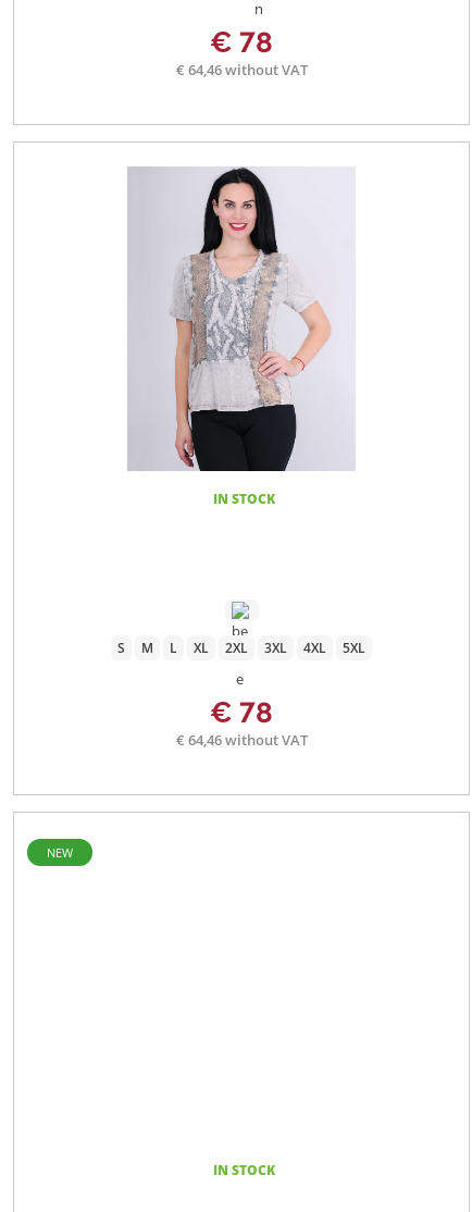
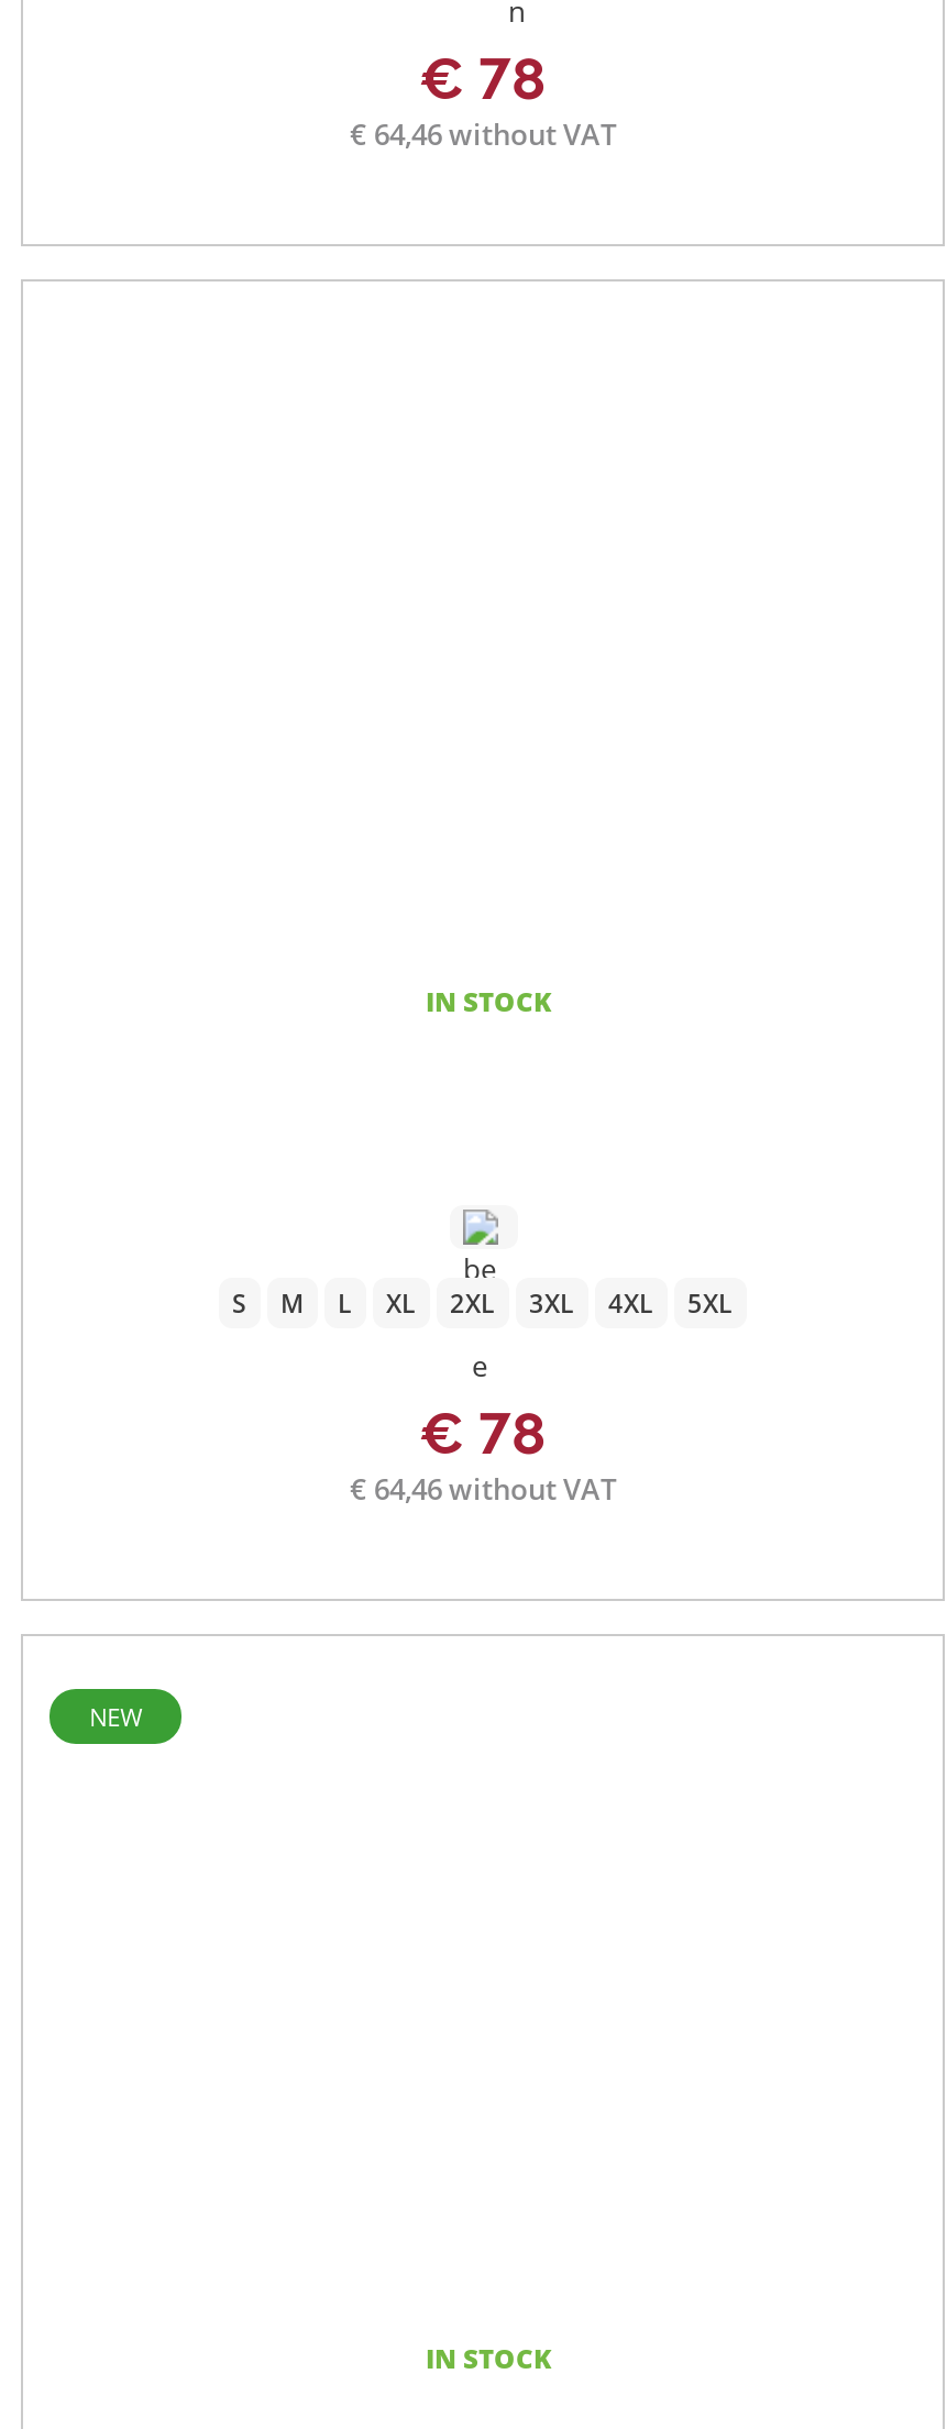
- [image]
